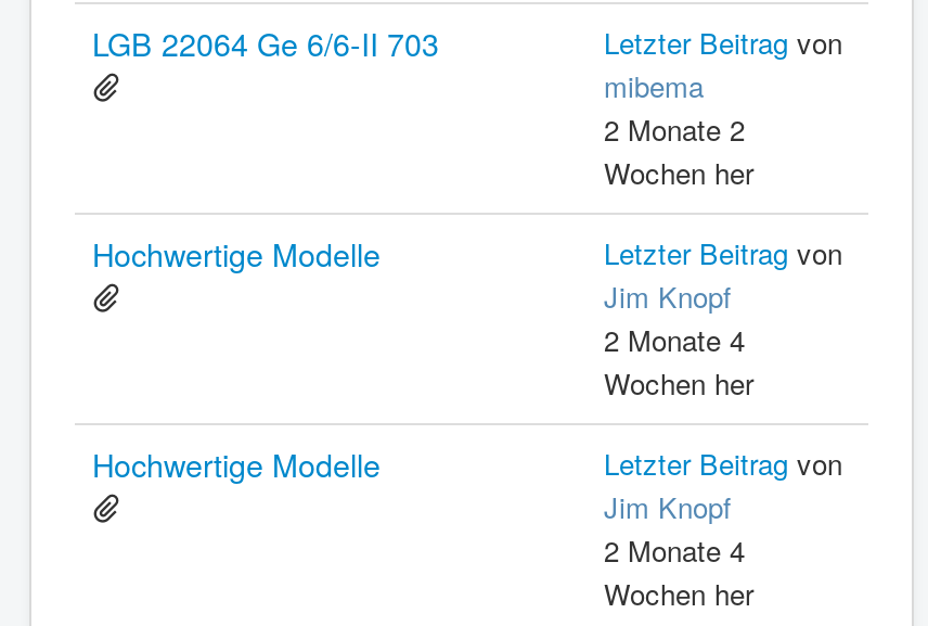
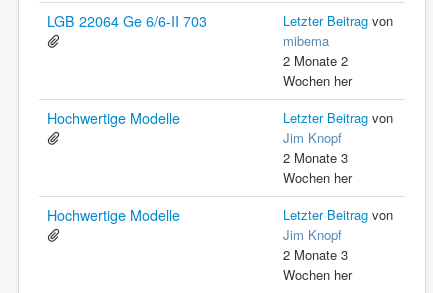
- 2 Monate 4
+ 2 Monate 3

- 2 Monate 4
+ 2 Monate 3
